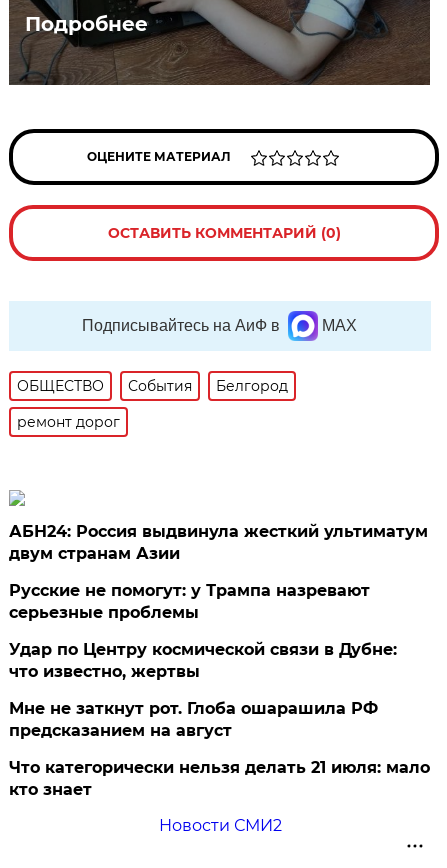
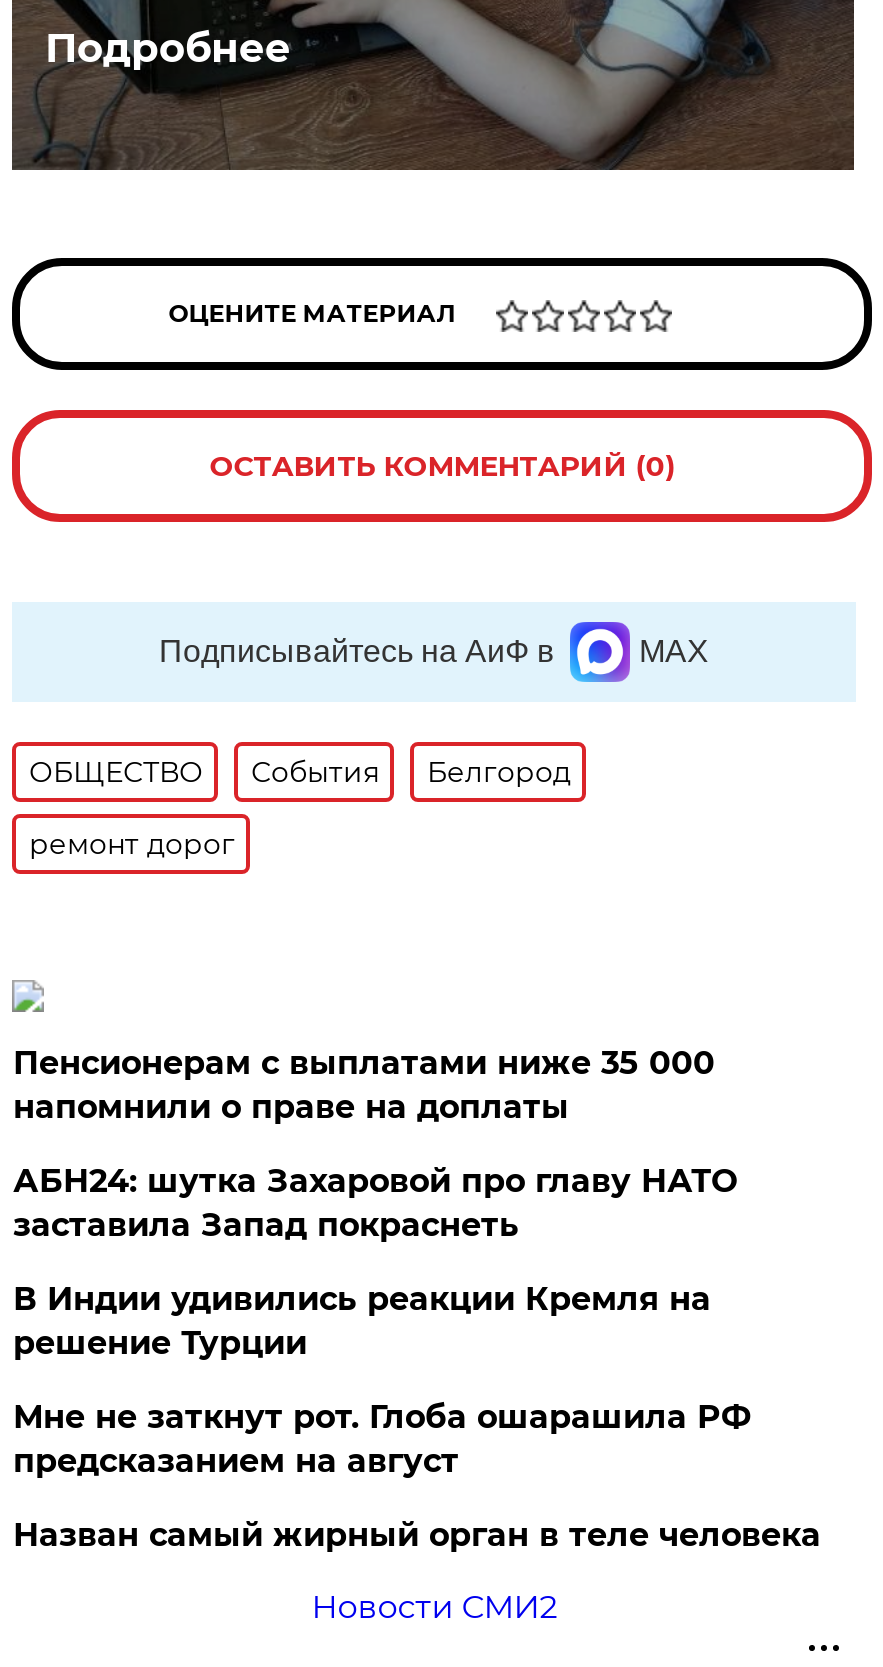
- АБН24: Россия выдвинула жесткий ультиматум
- двум странам Азии
+ Пенсионерам с выплатами ниже 35 000
+ напомнили о праве на доплаты

- Русские не помогут: у Трампа назревают
- серьезные проблемы
+ АБН24: шутка Захаровой про главу НАТО
+ заставила Запад покраснеть

- Удар по Центру космической связи в Дубне:
- что известно, жертвы
+ В Индии удивились реакции Кремля на
+ решение Турции

- Что категорически нельзя делать 21 июля: мало
- кто знает
+ Назван самый жирный орган в теле человека
